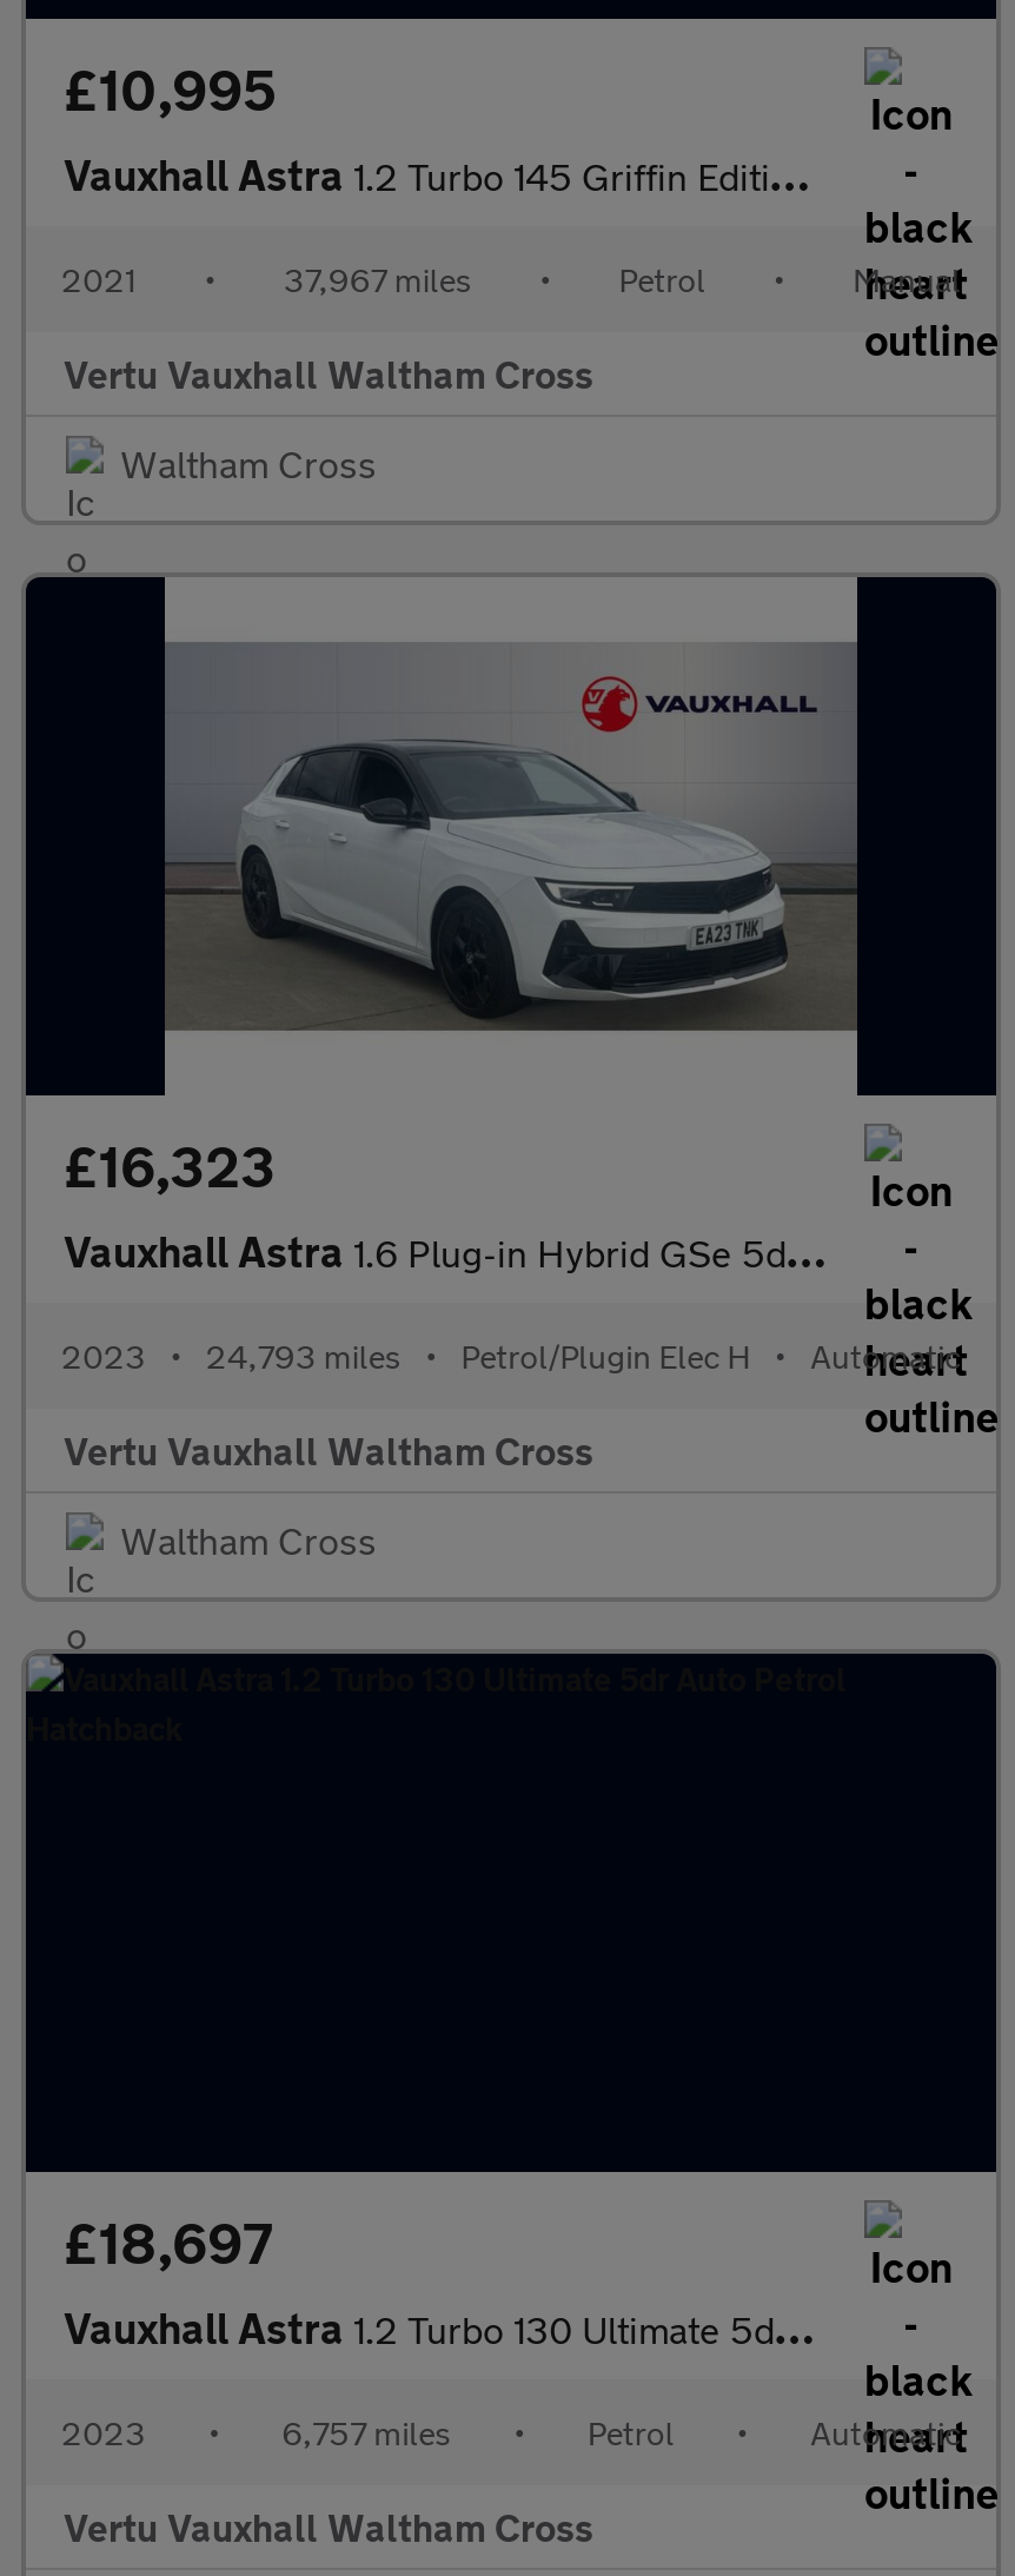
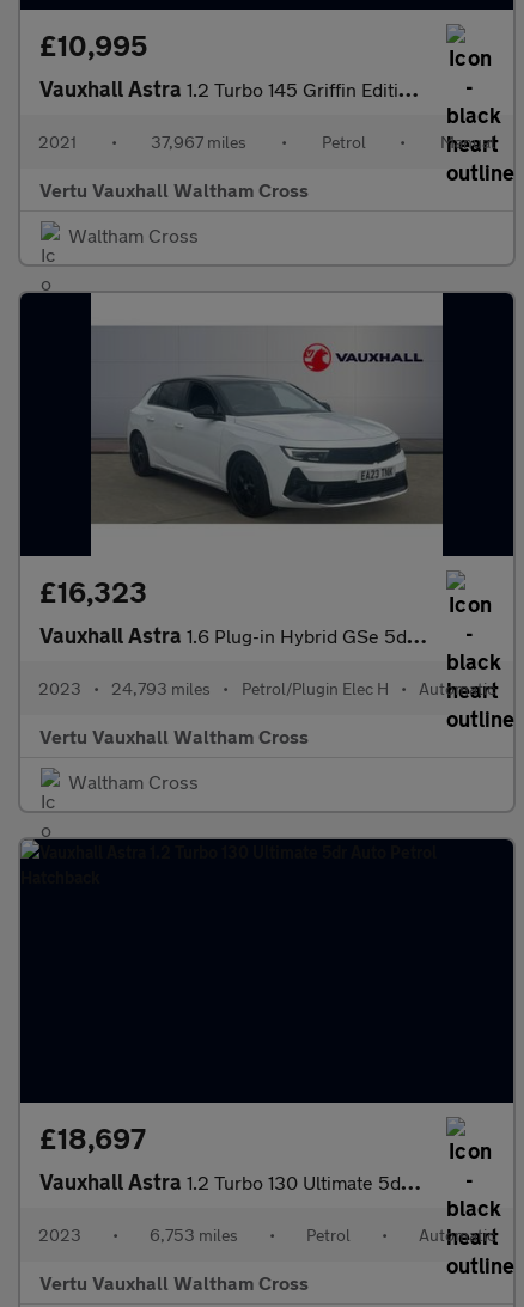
- 6,757 miles
+ 6,753 miles
